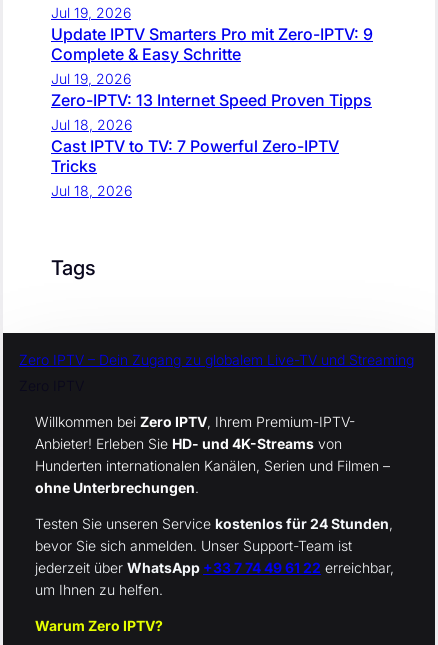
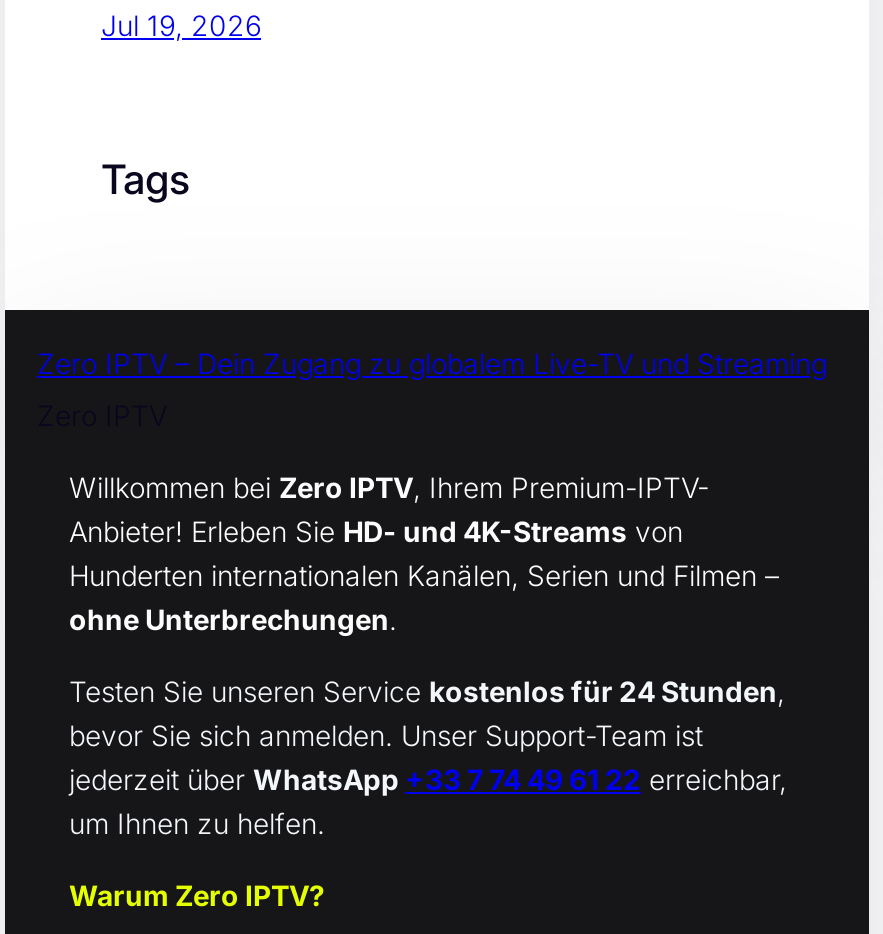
- Update IPTV Smarters Pro mit Zero-IPTV: 9
- Complete & Easy Schritte
- Jul 19, 2026
- Zero-IPTV: 13 Internet Speed Proven Tipps
- Jul 18, 2026
- Cast IPTV to TV: 7 Powerful Zero-IPTV
- Tricks
- Jul 18, 2026
